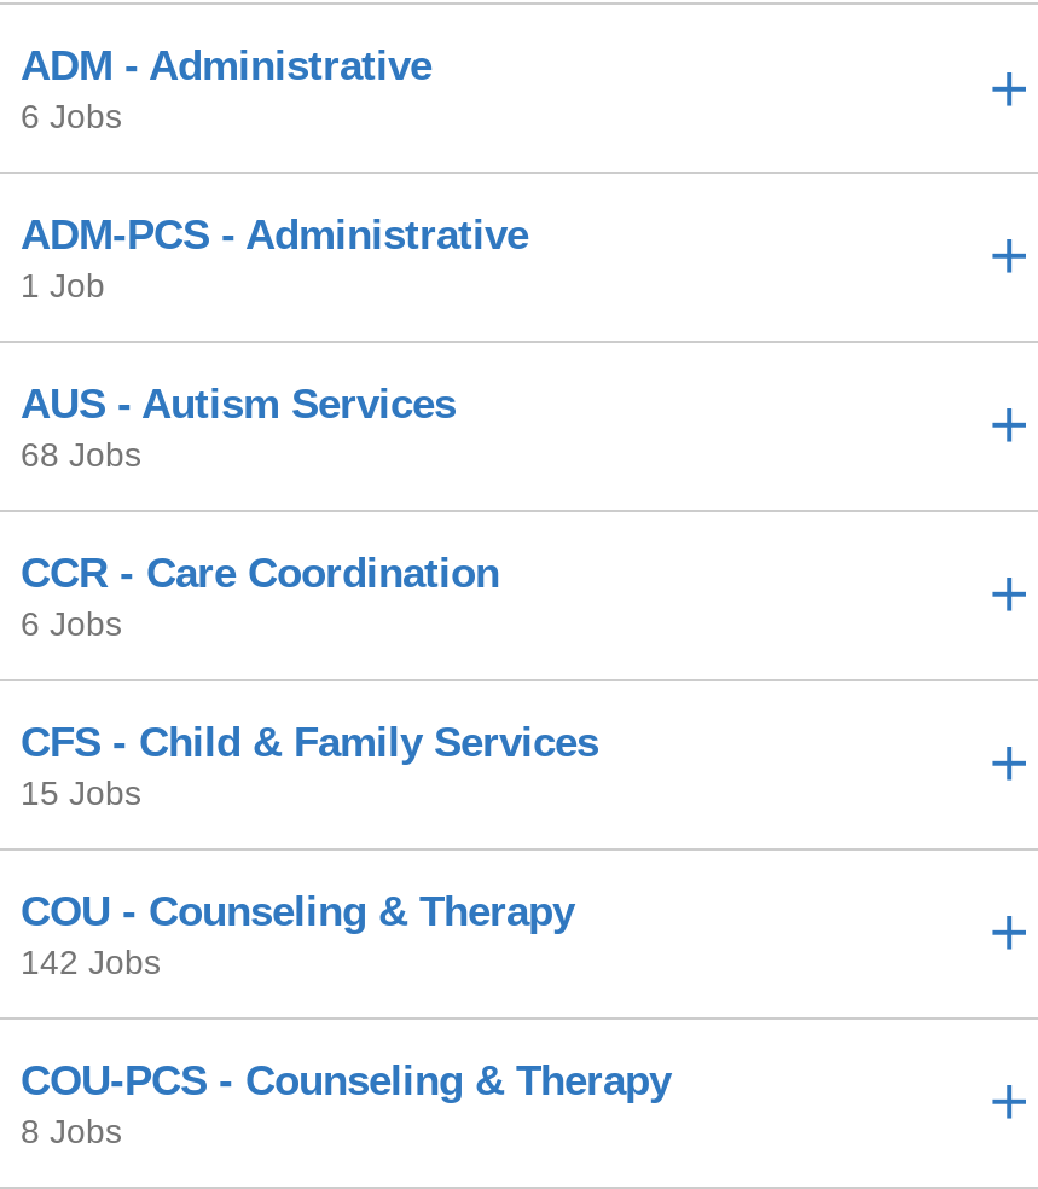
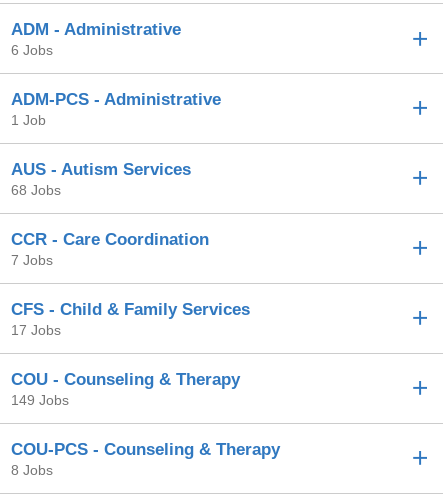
- 6 Jobs
+ 7 Jobs

- 15 Jobs
+ 17 Jobs

- 142 Jobs
+ 149 Jobs
